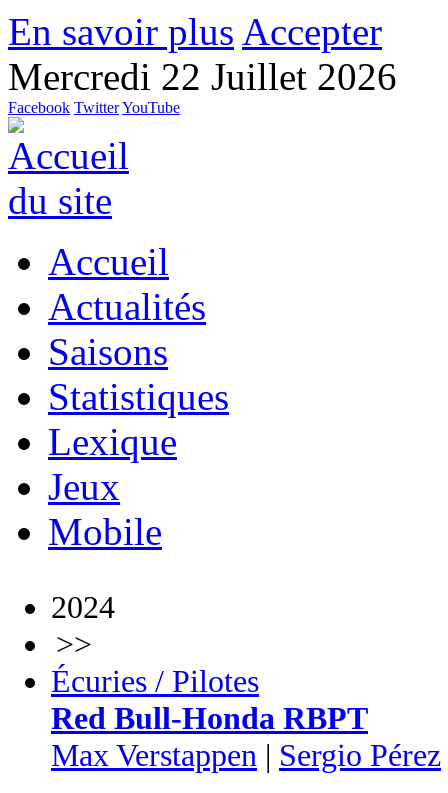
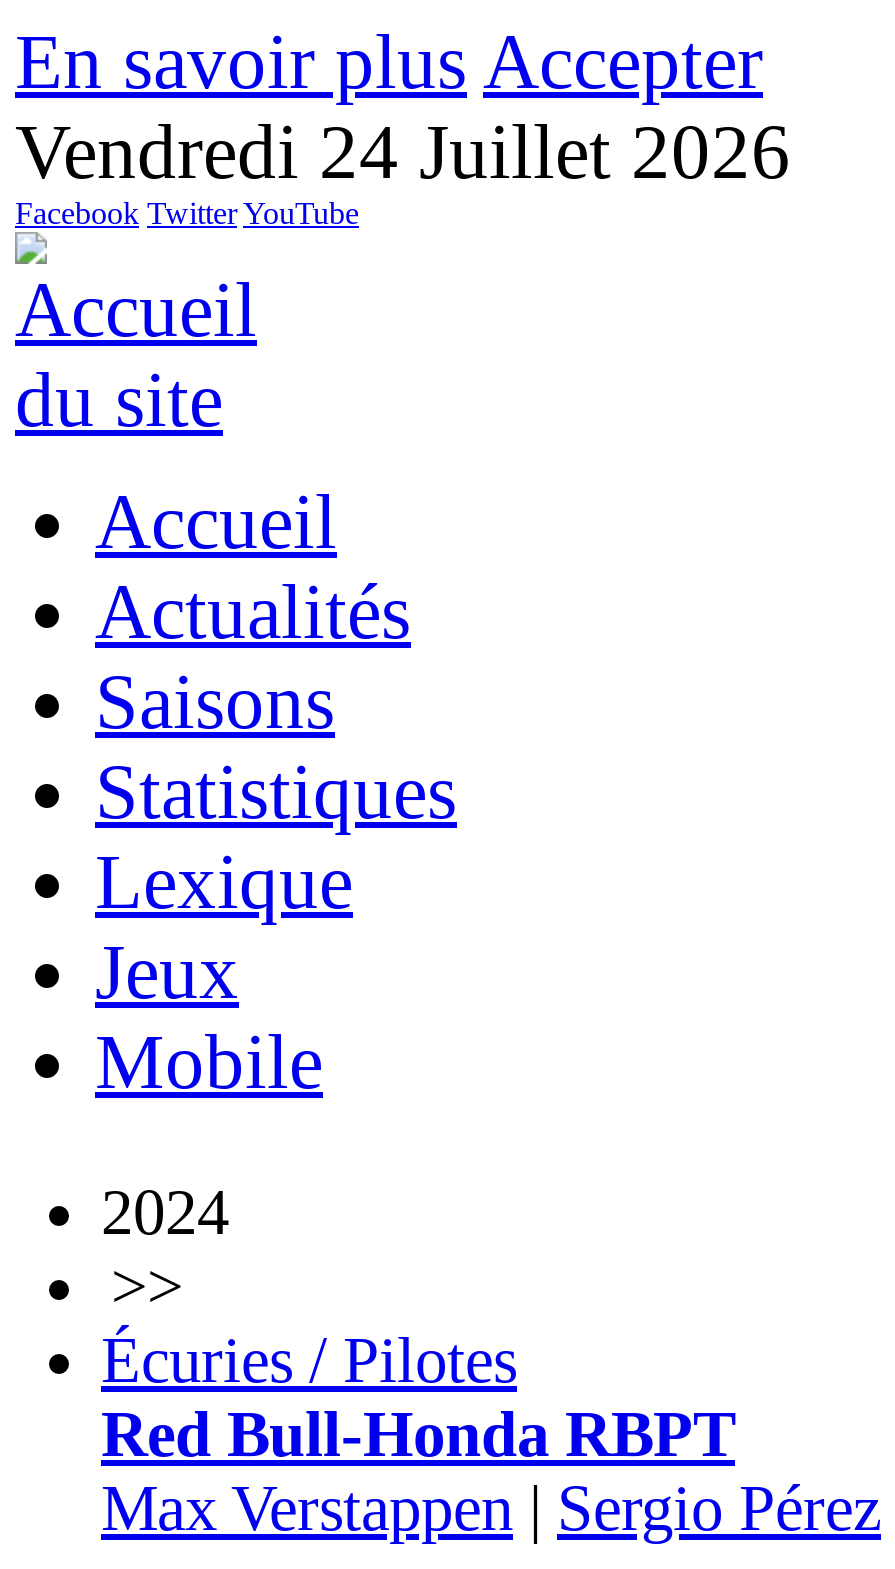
- Mercredi 22 Juillet 2026
+ Vendredi 24 Juillet 2026
